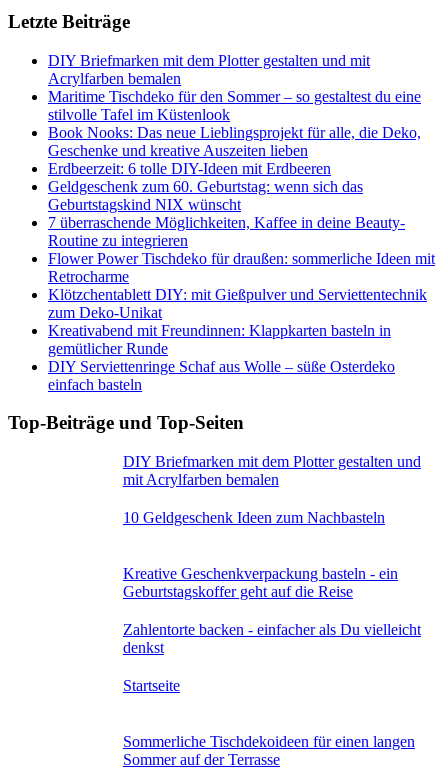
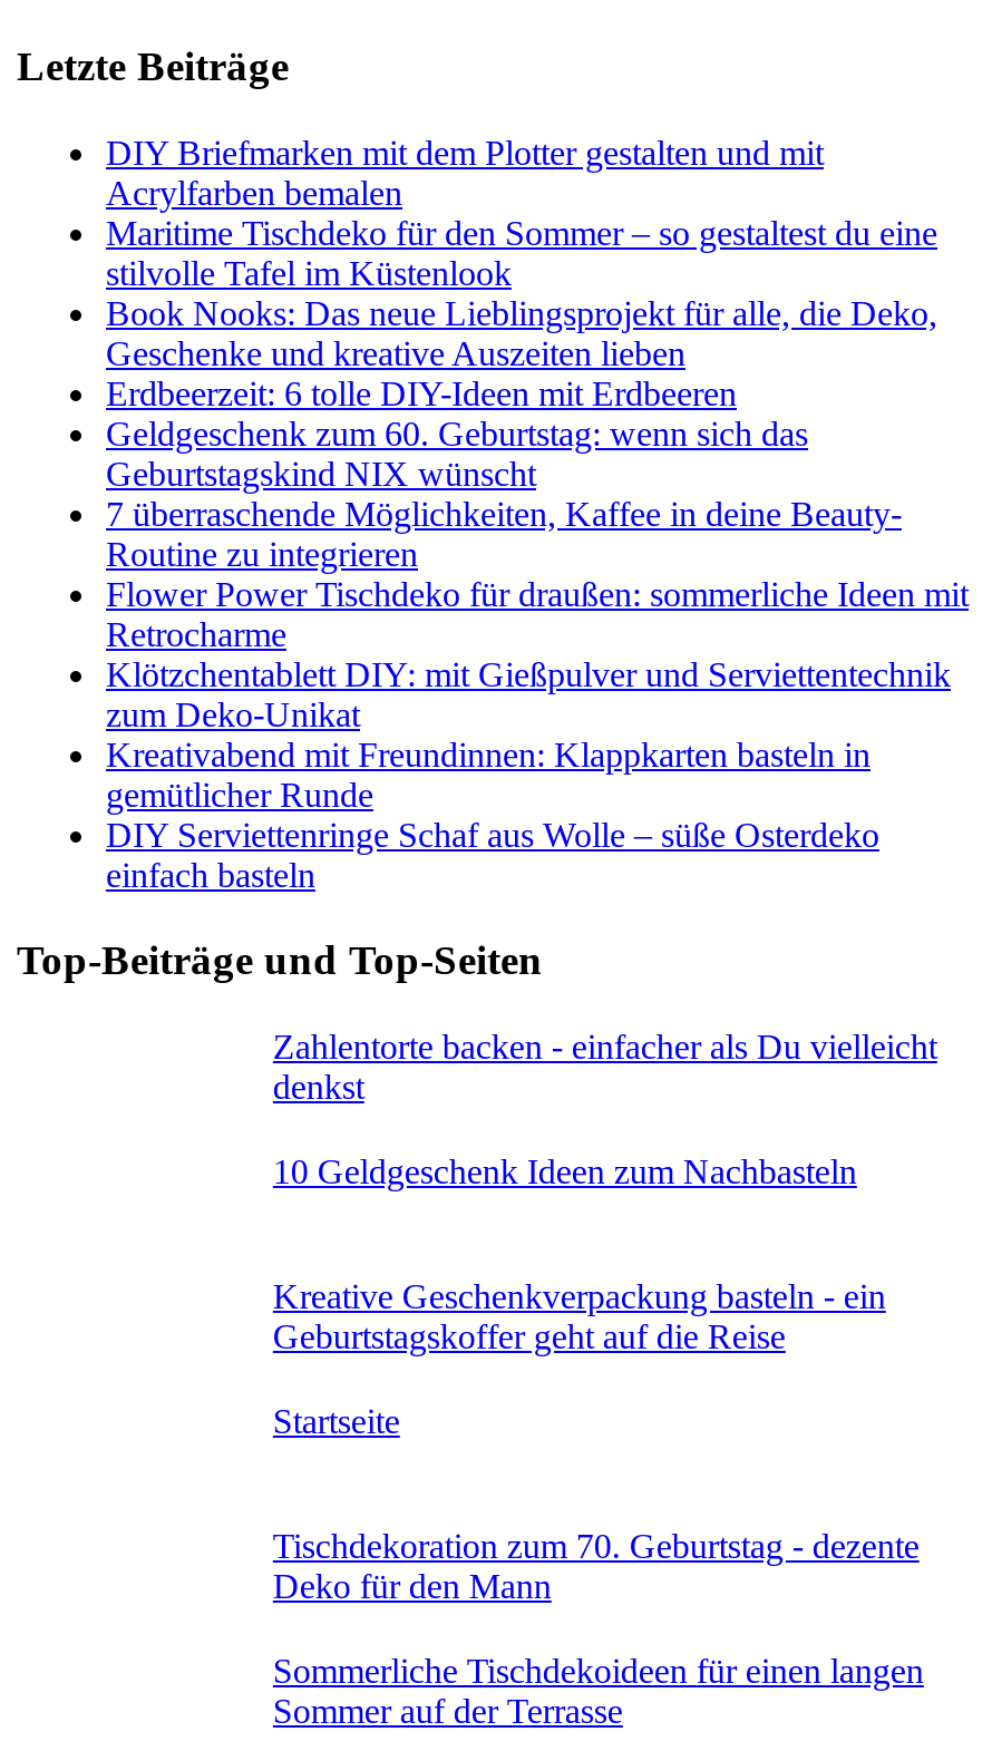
- DIY Briefmarken mit dem Plotter gestalten und
- mit Acrylfarben bemalen

moved up: Zahlentorte backen - einfacher als Du vielleicht | denkst

moved up: Startseite

+ Tischdekoration zum 70. Geburtstag - dezente
+ Deko für den Mann
